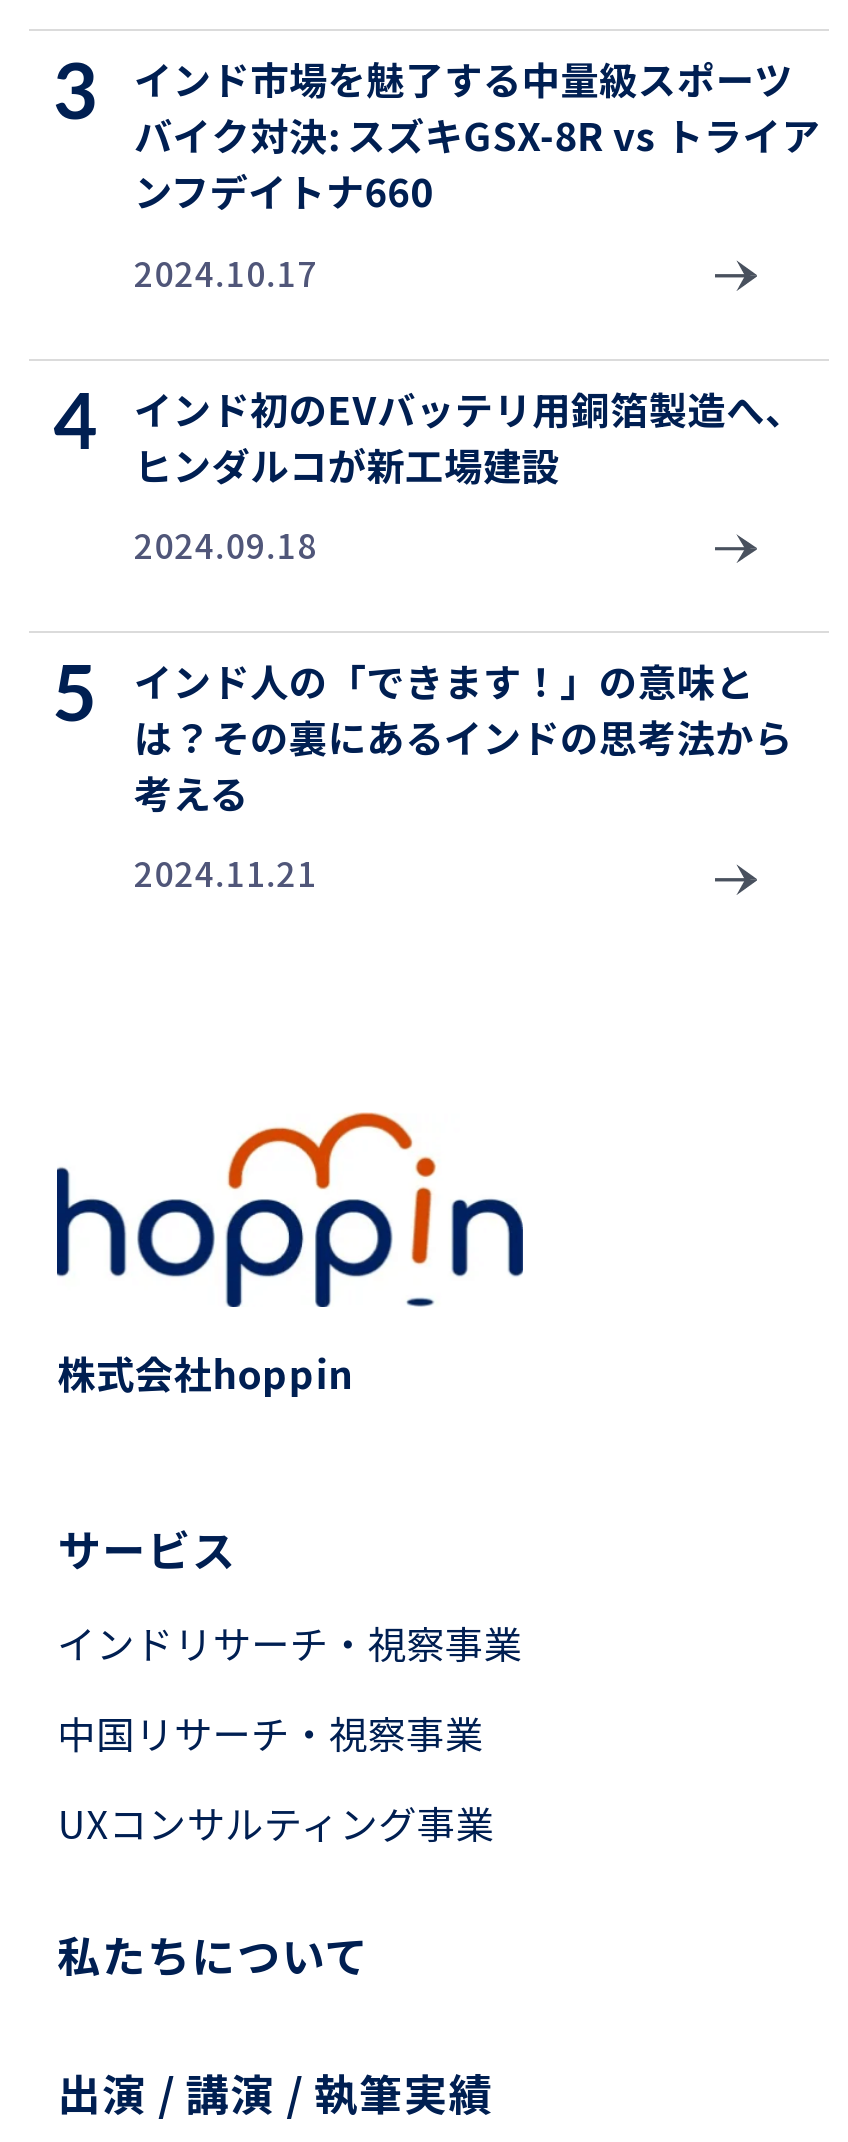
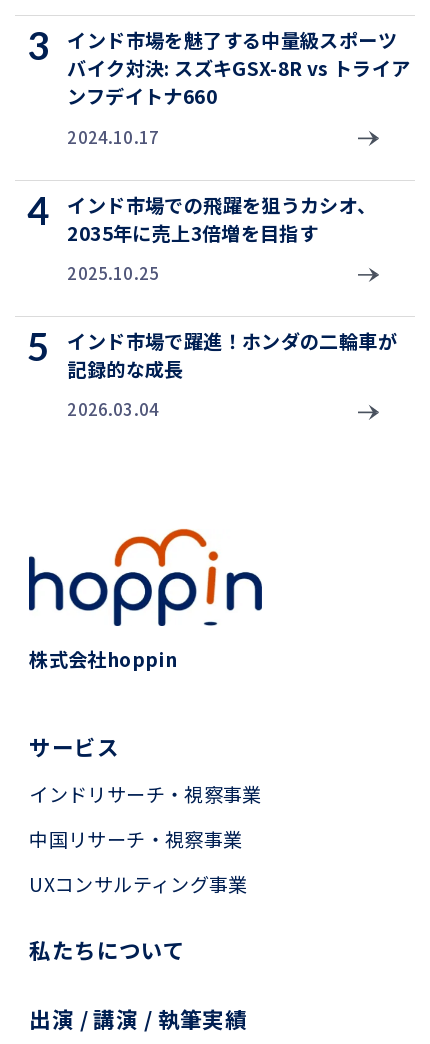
- インド初のEVバッテリ用銅箔製造へ、
- ヒンダルコが新工場建設
+ インド市場での飛躍を狙うカシオ、
+ 2035年に売上3倍増を目指す

- 2024.09.18
+ 2025.10.25

- インド人の「できます！」の意味と
- は？その裏にあるインドの思考法から
- 考える
+ インド市場で躍進！ホンダの二輪車が
+ 記録的な成長

- 2024.11.21
+ 2026.03.04
